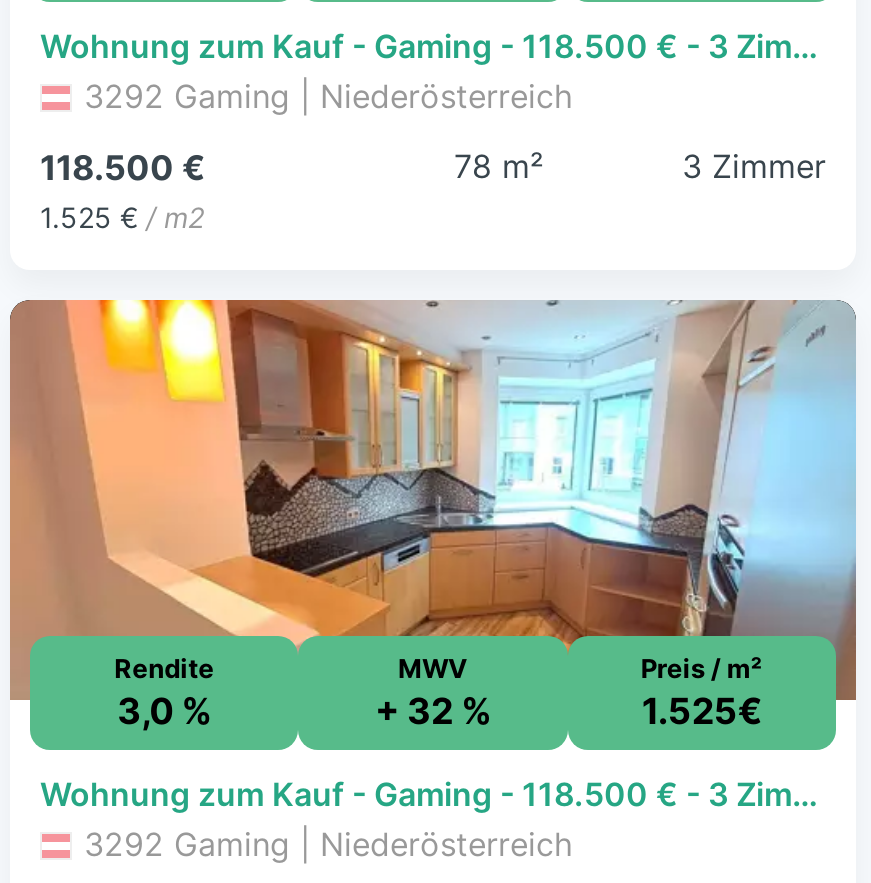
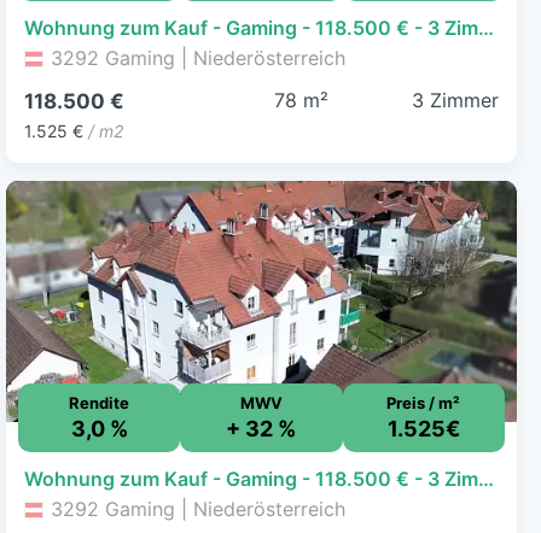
- [image]
+ [image]
